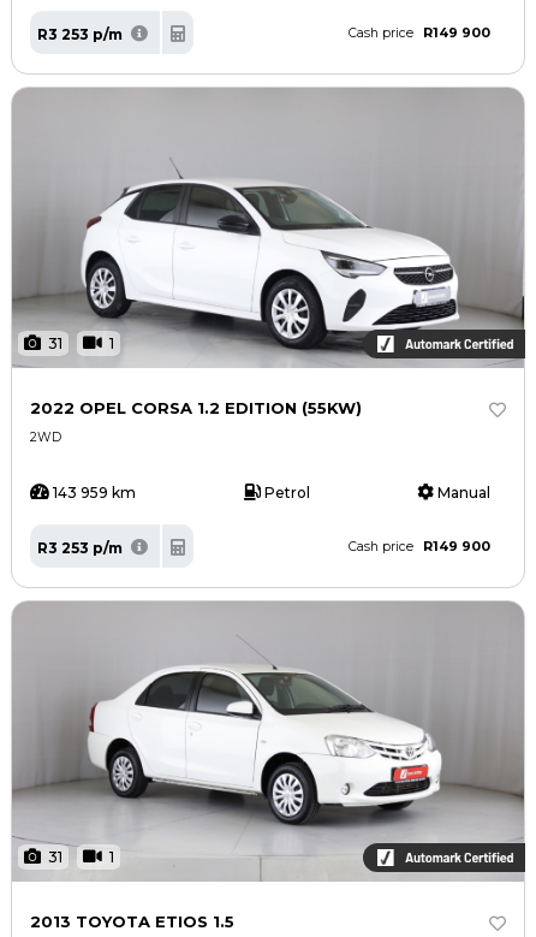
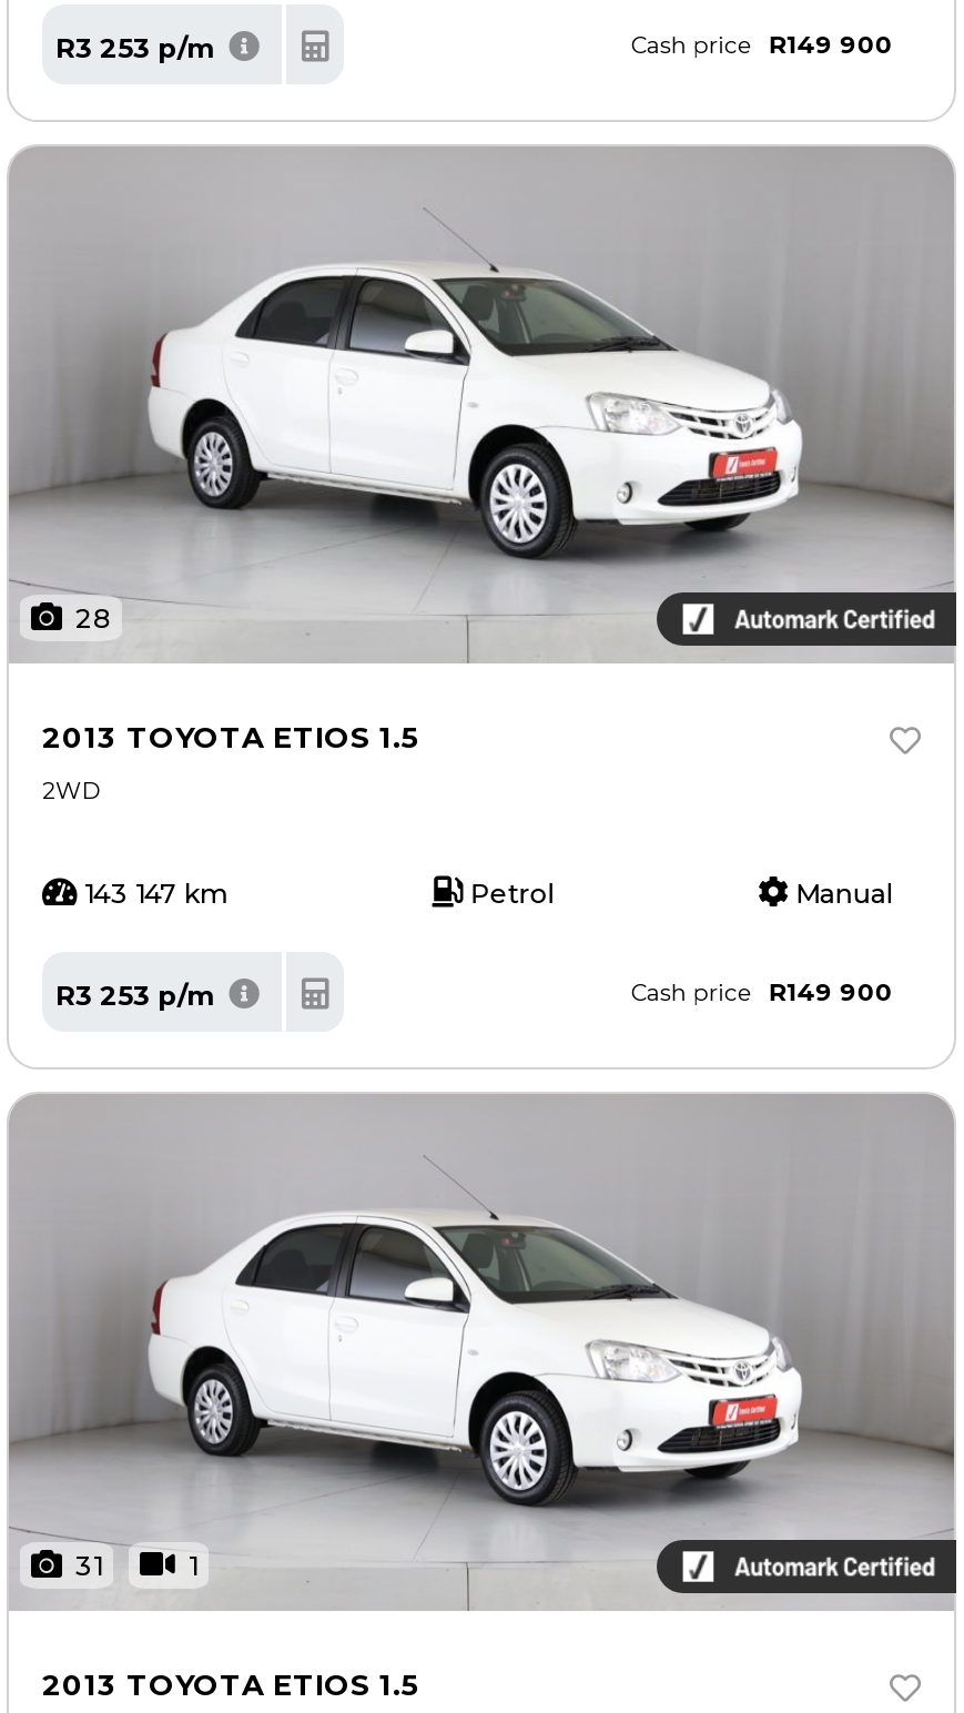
- [image]
- 31
- 1
+ [image]
+ 28

- 2022 OPEL CORSA 1.2 EDITION (55KW)
+ 2013 TOYOTA ETIOS 1.5

- 143 959 km
+ 143 147 km
